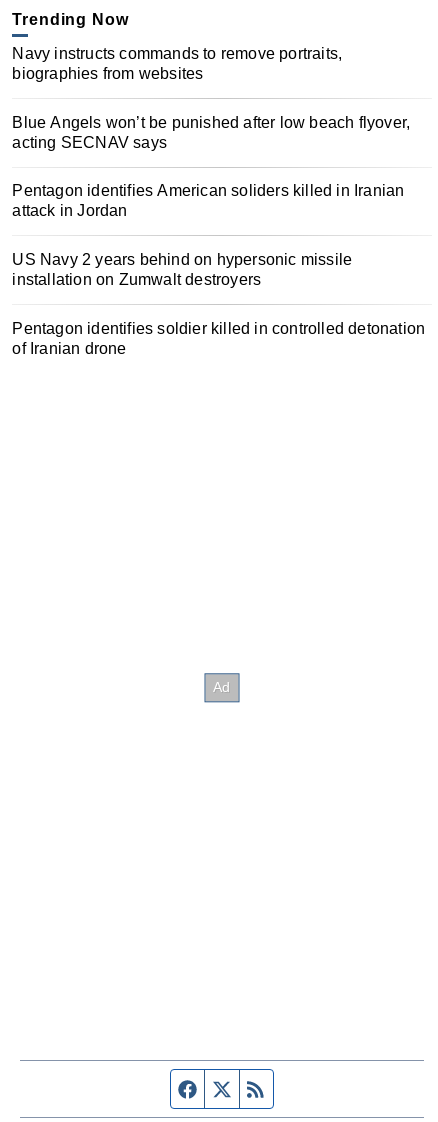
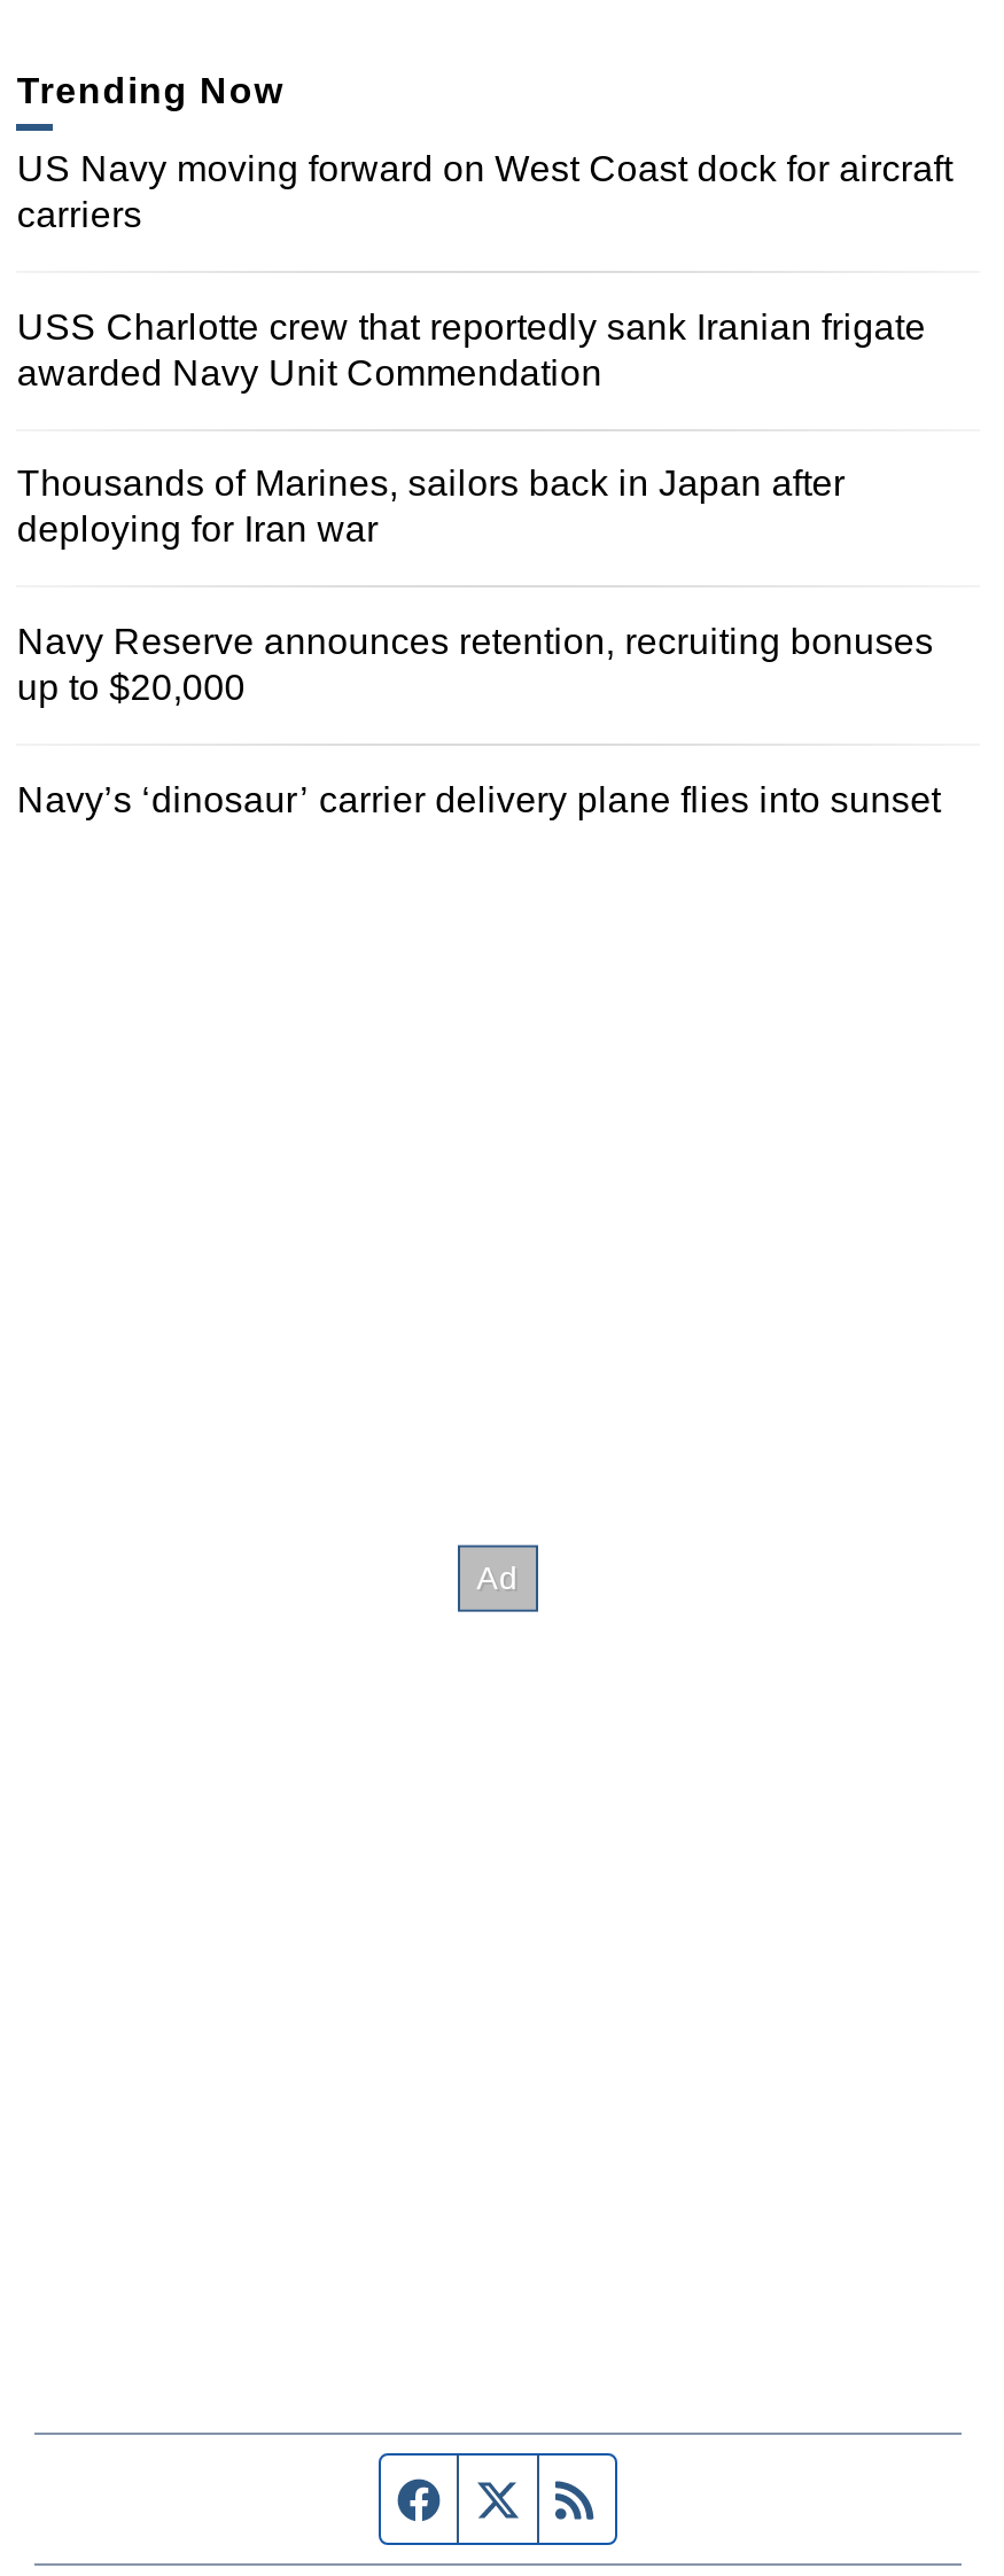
- Navy instructs commands to remove portraits,
- biographies from websites
+ US Navy moving forward on West Coast dock for aircraft
+ carriers

- Blue Angels won’t be punished after low beach flyover,
- acting SECNAV says
+ USS Charlotte crew that reportedly sank Iranian frigate
+ awarded Navy Unit Commendation

- Pentagon identifies American soliders killed in Iranian
- attack in Jordan
+ Thousands of Marines, sailors back in Japan after
+ deploying for Iran war

- US Navy 2 years behind on hypersonic missile
- installation on Zumwalt destroyers
+ Navy Reserve announces retention, recruiting bonuses
+ up to $20,000

- Pentagon identifies soldier killed in controlled detonation
- of Iranian drone
+ Navy’s ‘dinosaur’ carrier delivery plane flies into sunset
